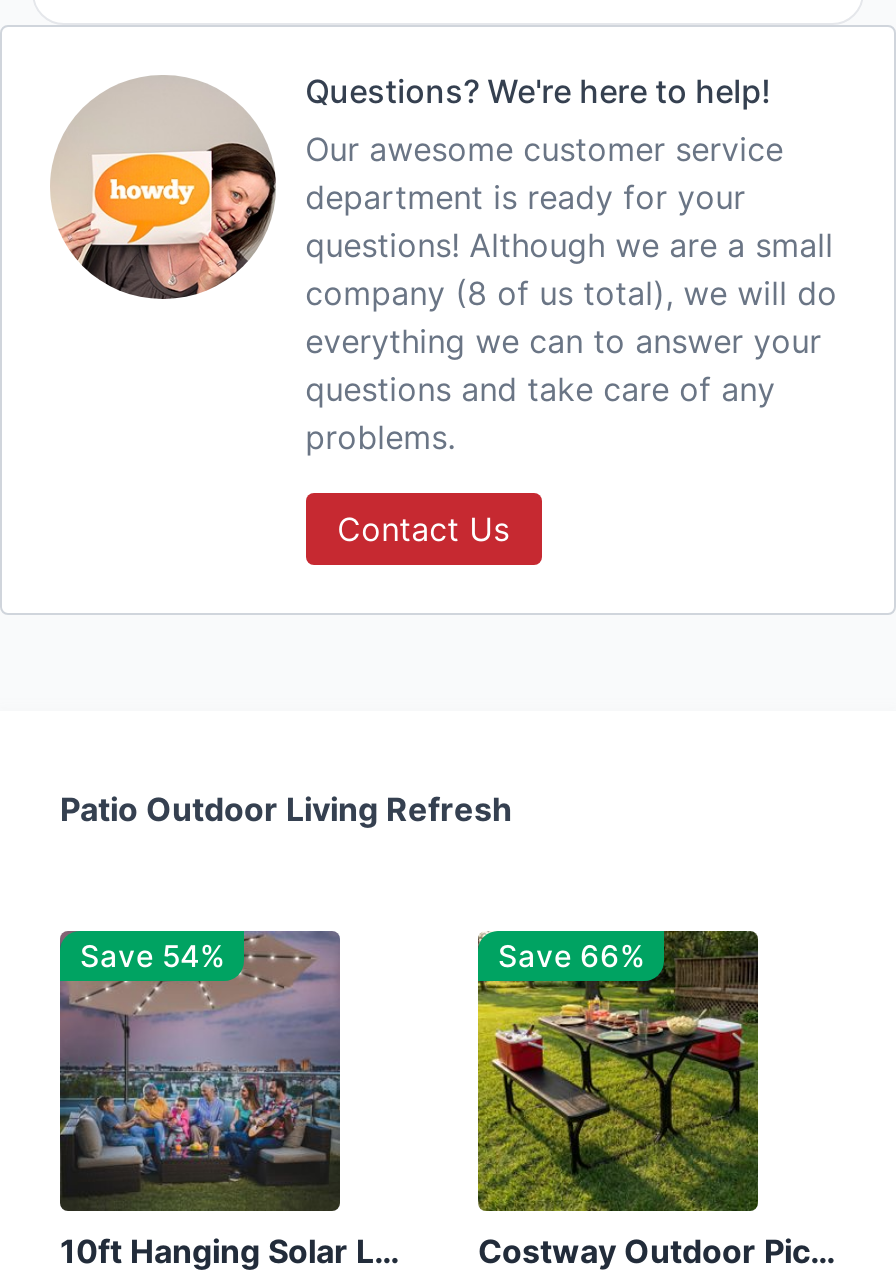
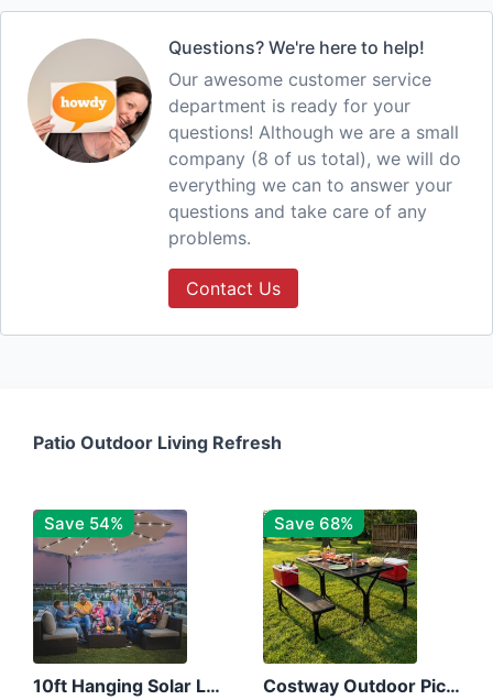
- Save 66%
+ Save 68%
